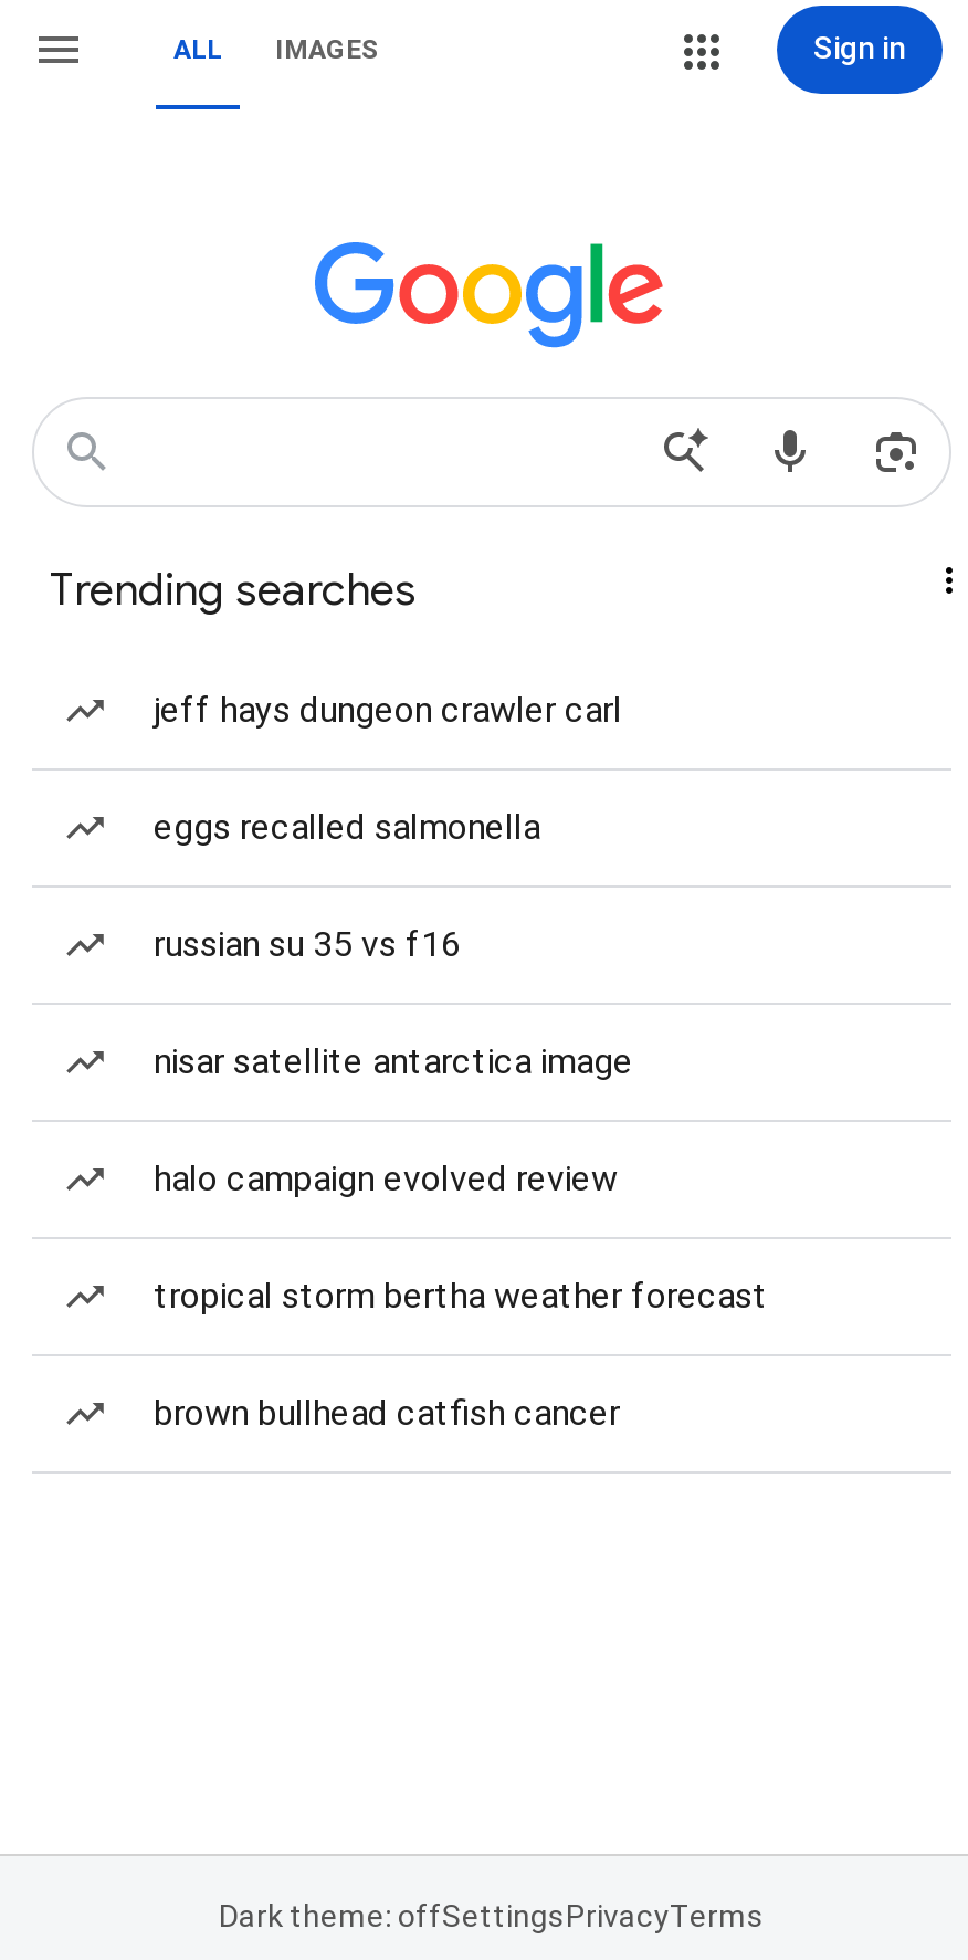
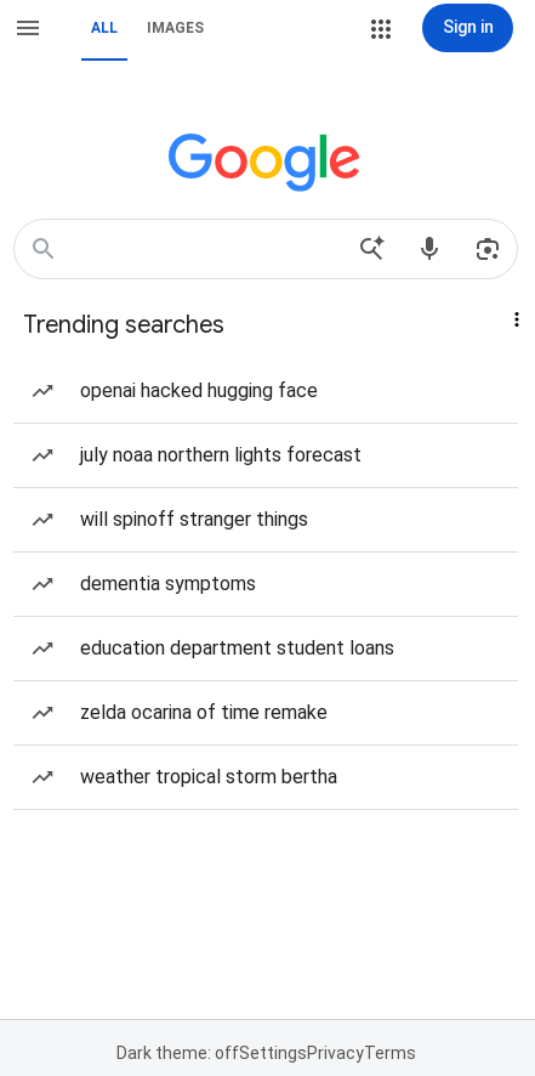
- jeff hays dungeon crawler carl
+ openai hacked hugging face

- eggs recalled salmonella
+ july noaa northern lights forecast

- russian su 35 vs f16
+ will spinoff stranger things

- nisar satellite antarctica image
+ dementia symptoms

- halo campaign evolved review
+ education department student loans

- tropical storm bertha weather forecast
+ zelda ocarina of time remake

- brown bullhead catfish cancer
+ weather tropical storm bertha
